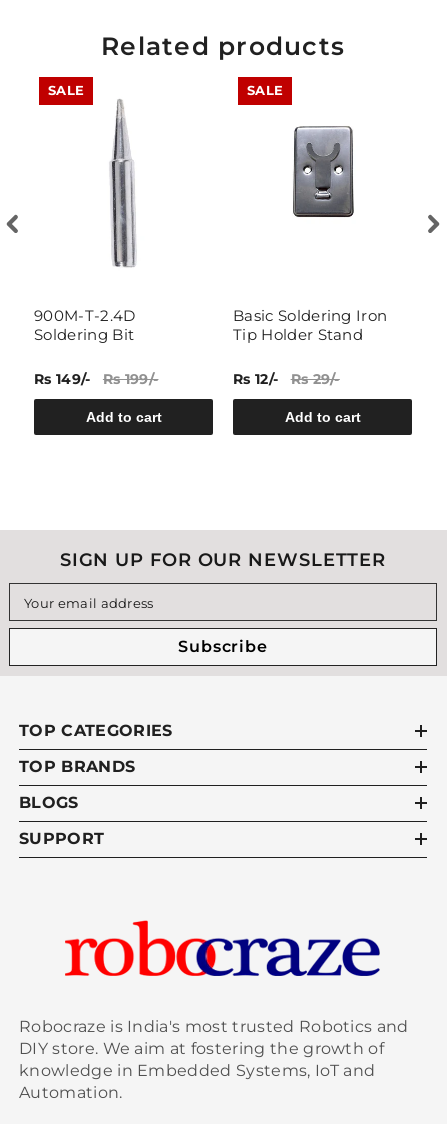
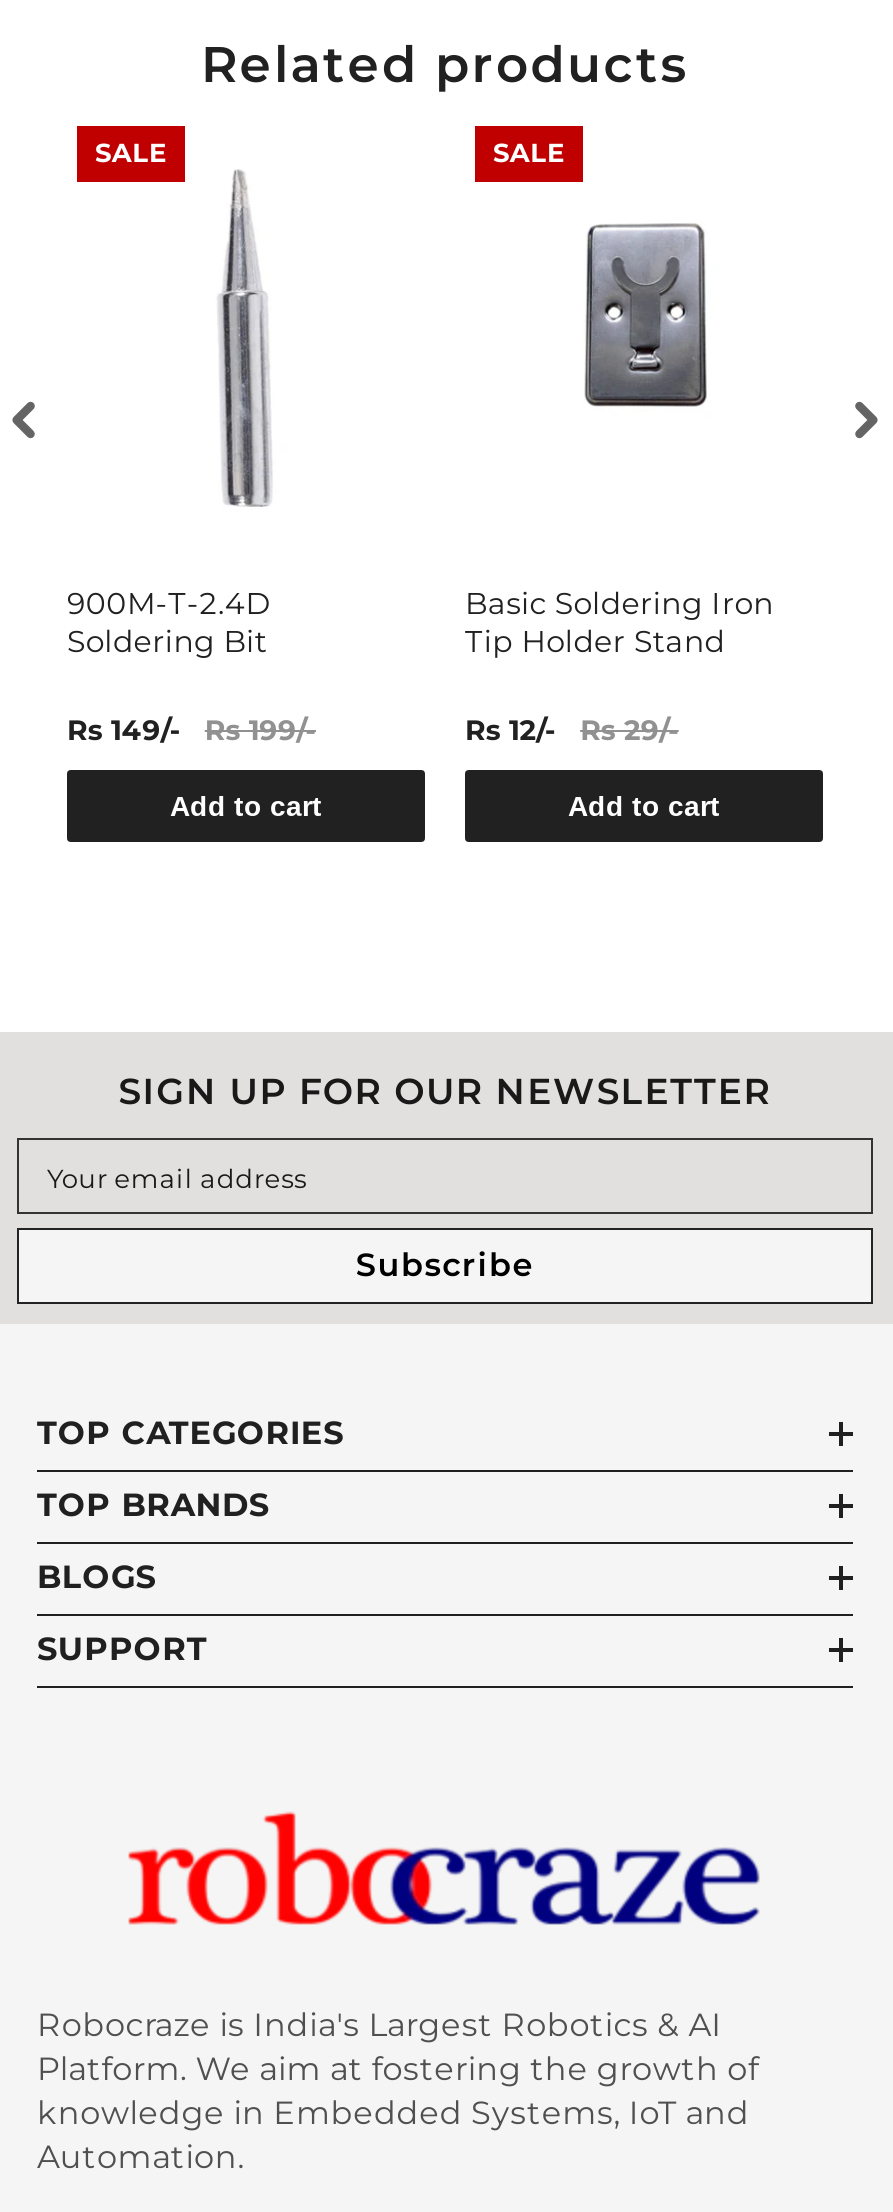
- Robocraze is India's most trusted Robotics and
- DIY store. We aim at fostering the growth of
+ Robocraze is India's Largest Robotics & AI
+ Platform. We aim at fostering the growth of
